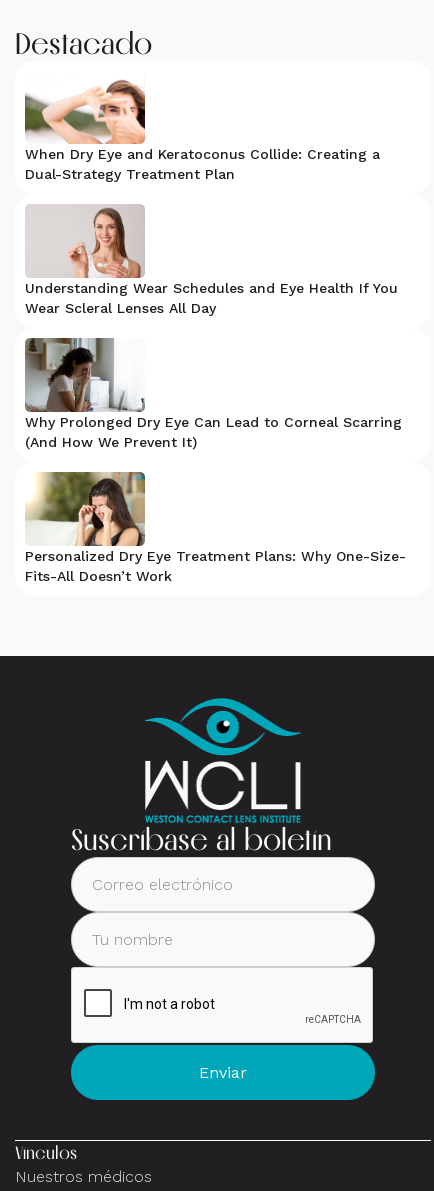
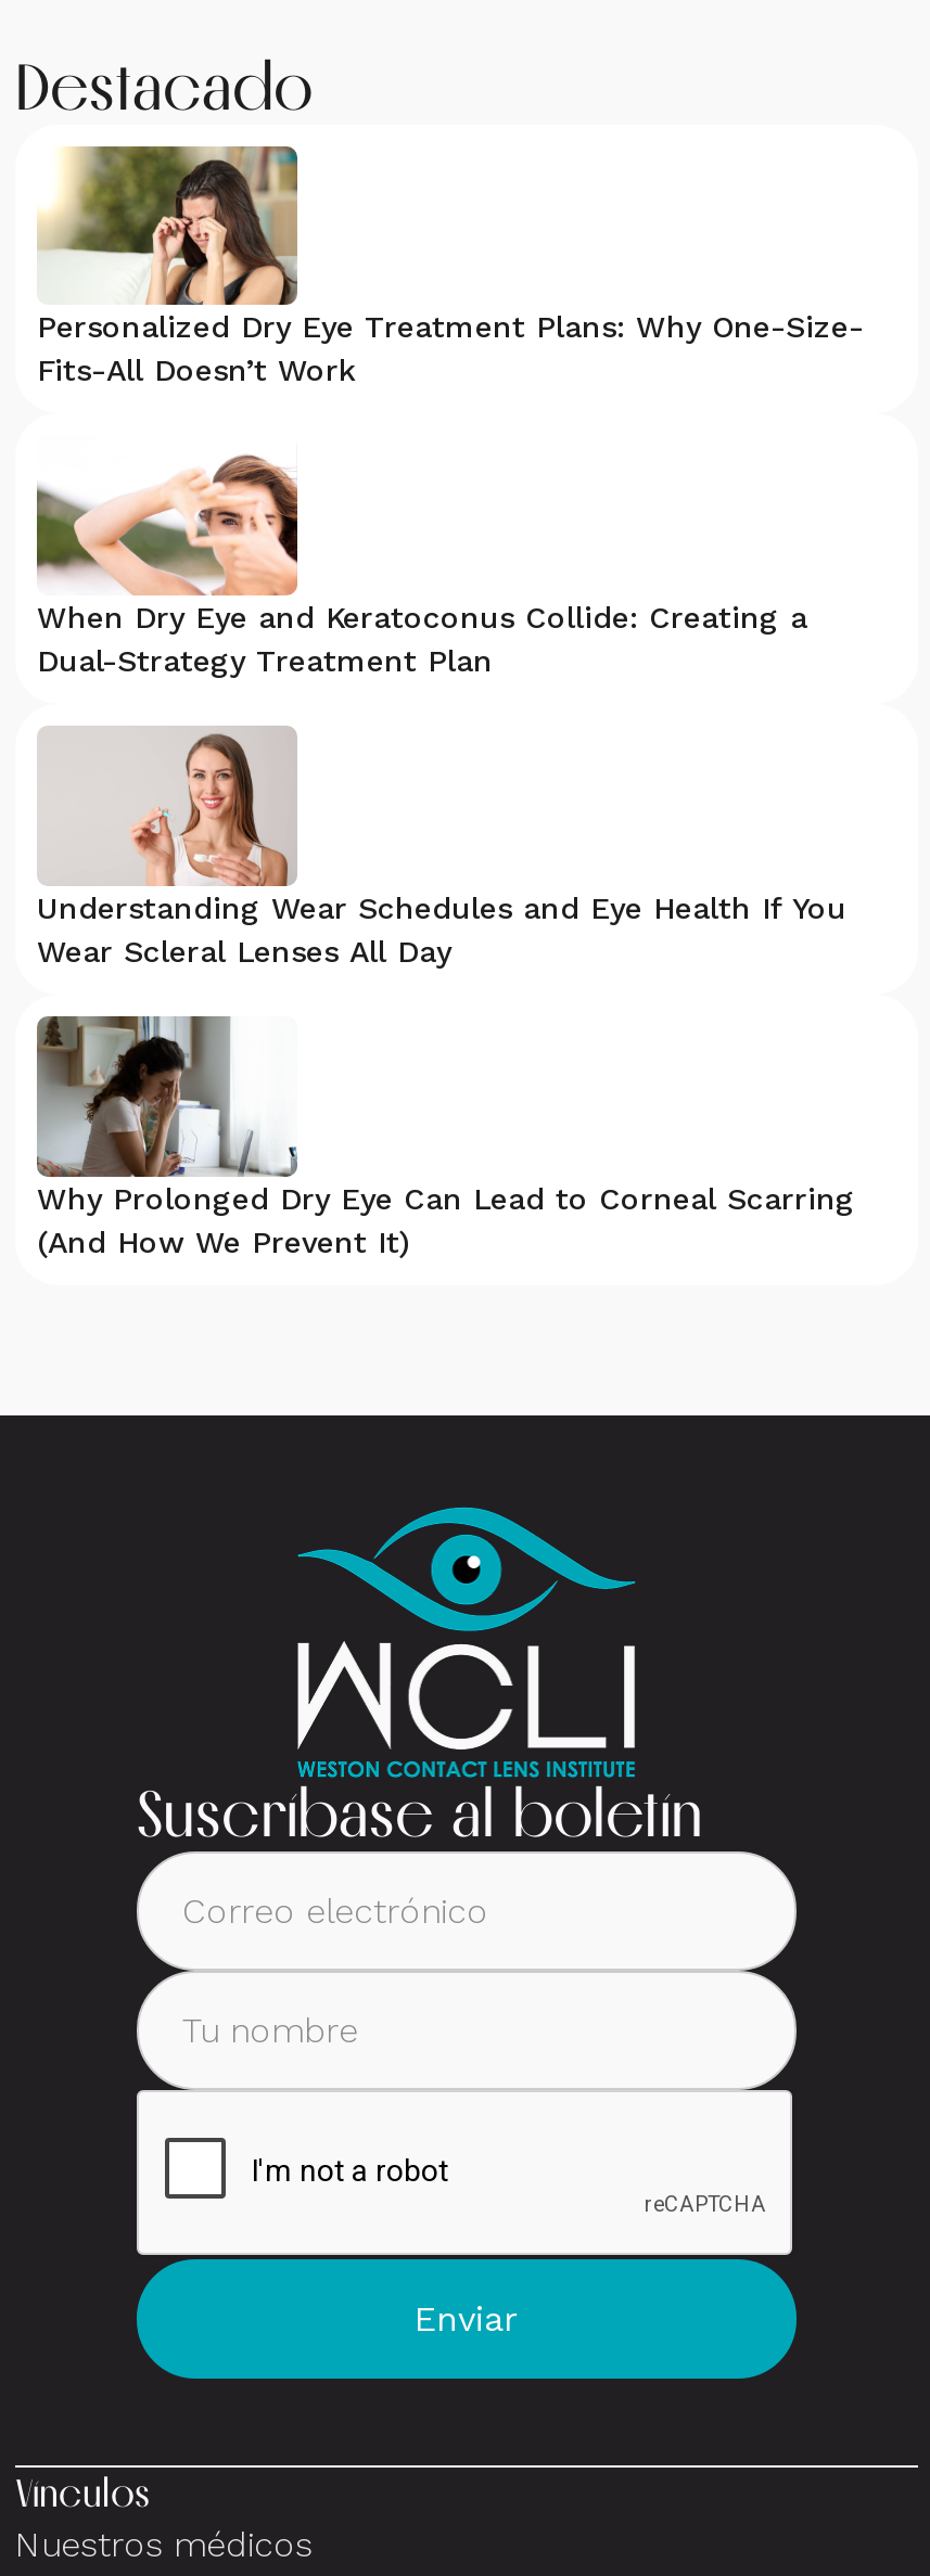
moved down: [image] | When Dry Eye and Keratoconus Collide: Creating a | Dual-Strategy Treatment Plan | Understanding Wear Schedules and Eye Health If You | Wear Scleral Lenses All Day | Why Prolonged Dry Eye Can Lead to Corneal Scarring | (And How We Prevent It)

moved up: [image] | Personalized Dry Eye Treatment Plans: Why One-Size- | Fits-All Doesn’t Work
